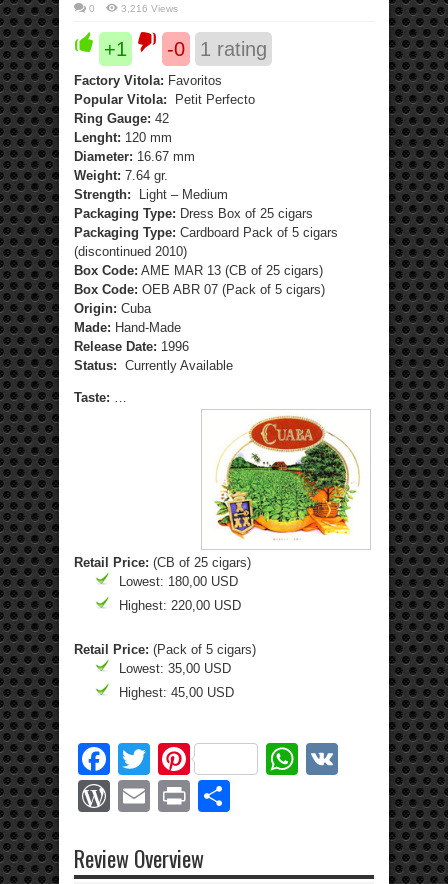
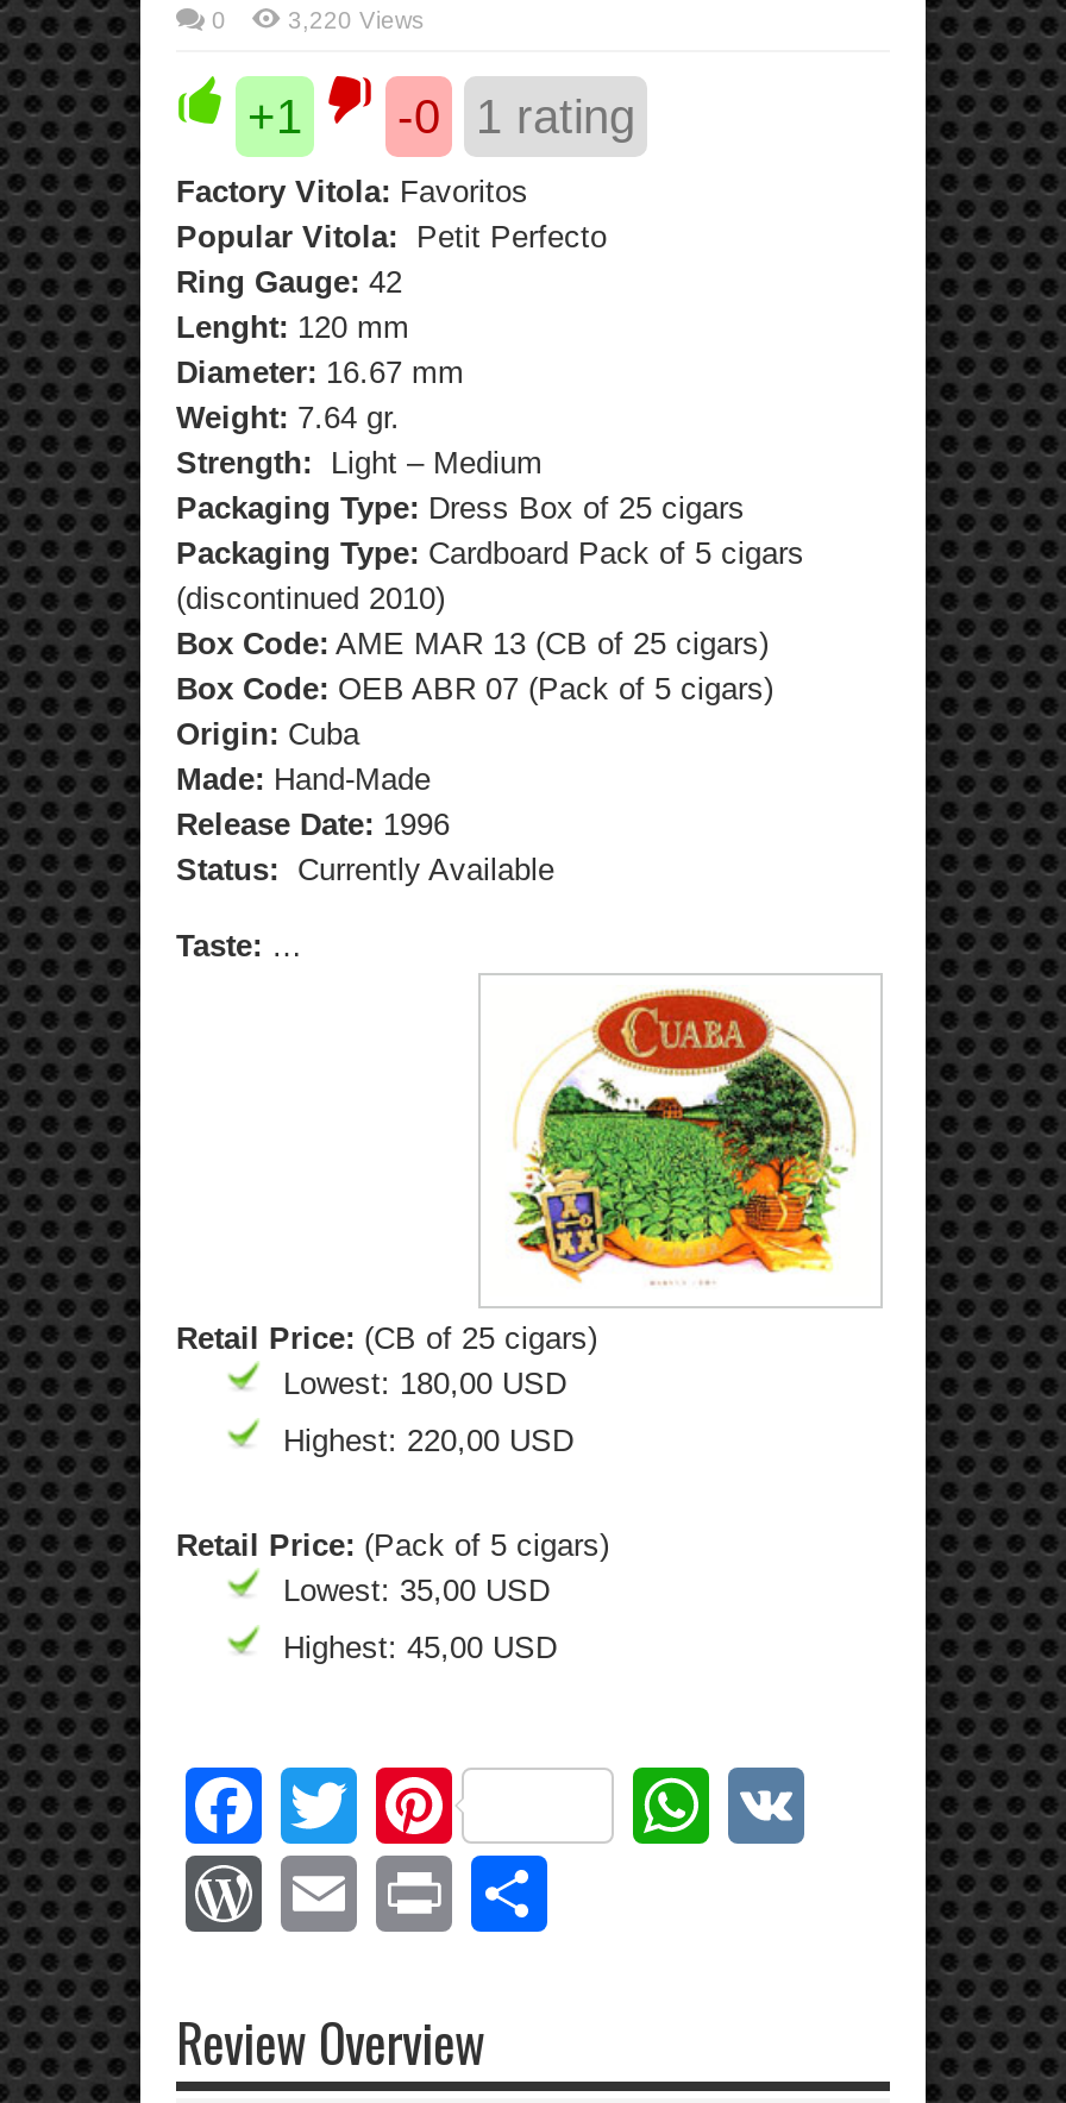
- 3,216 Views
+ 3,220 Views
